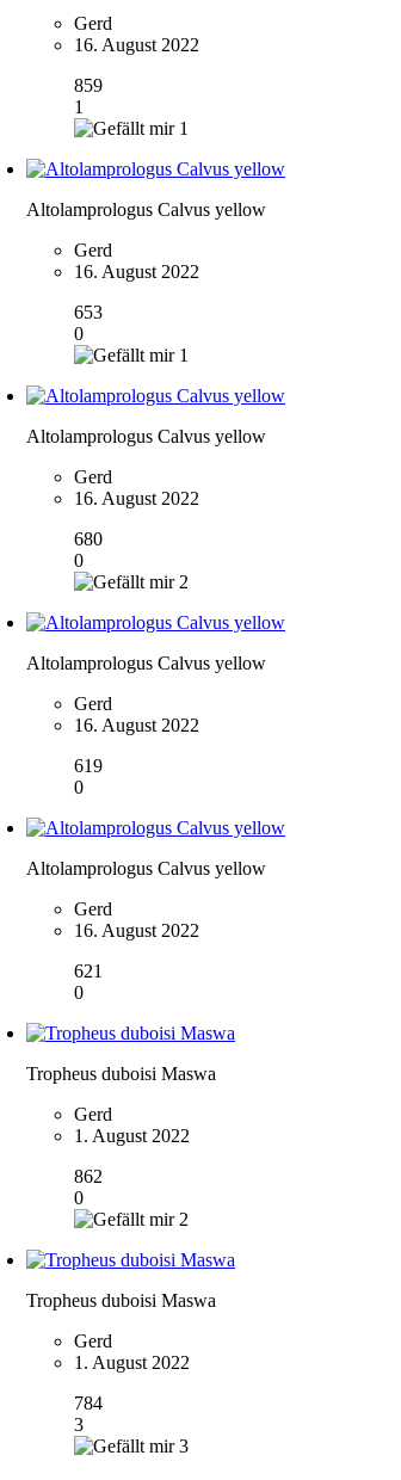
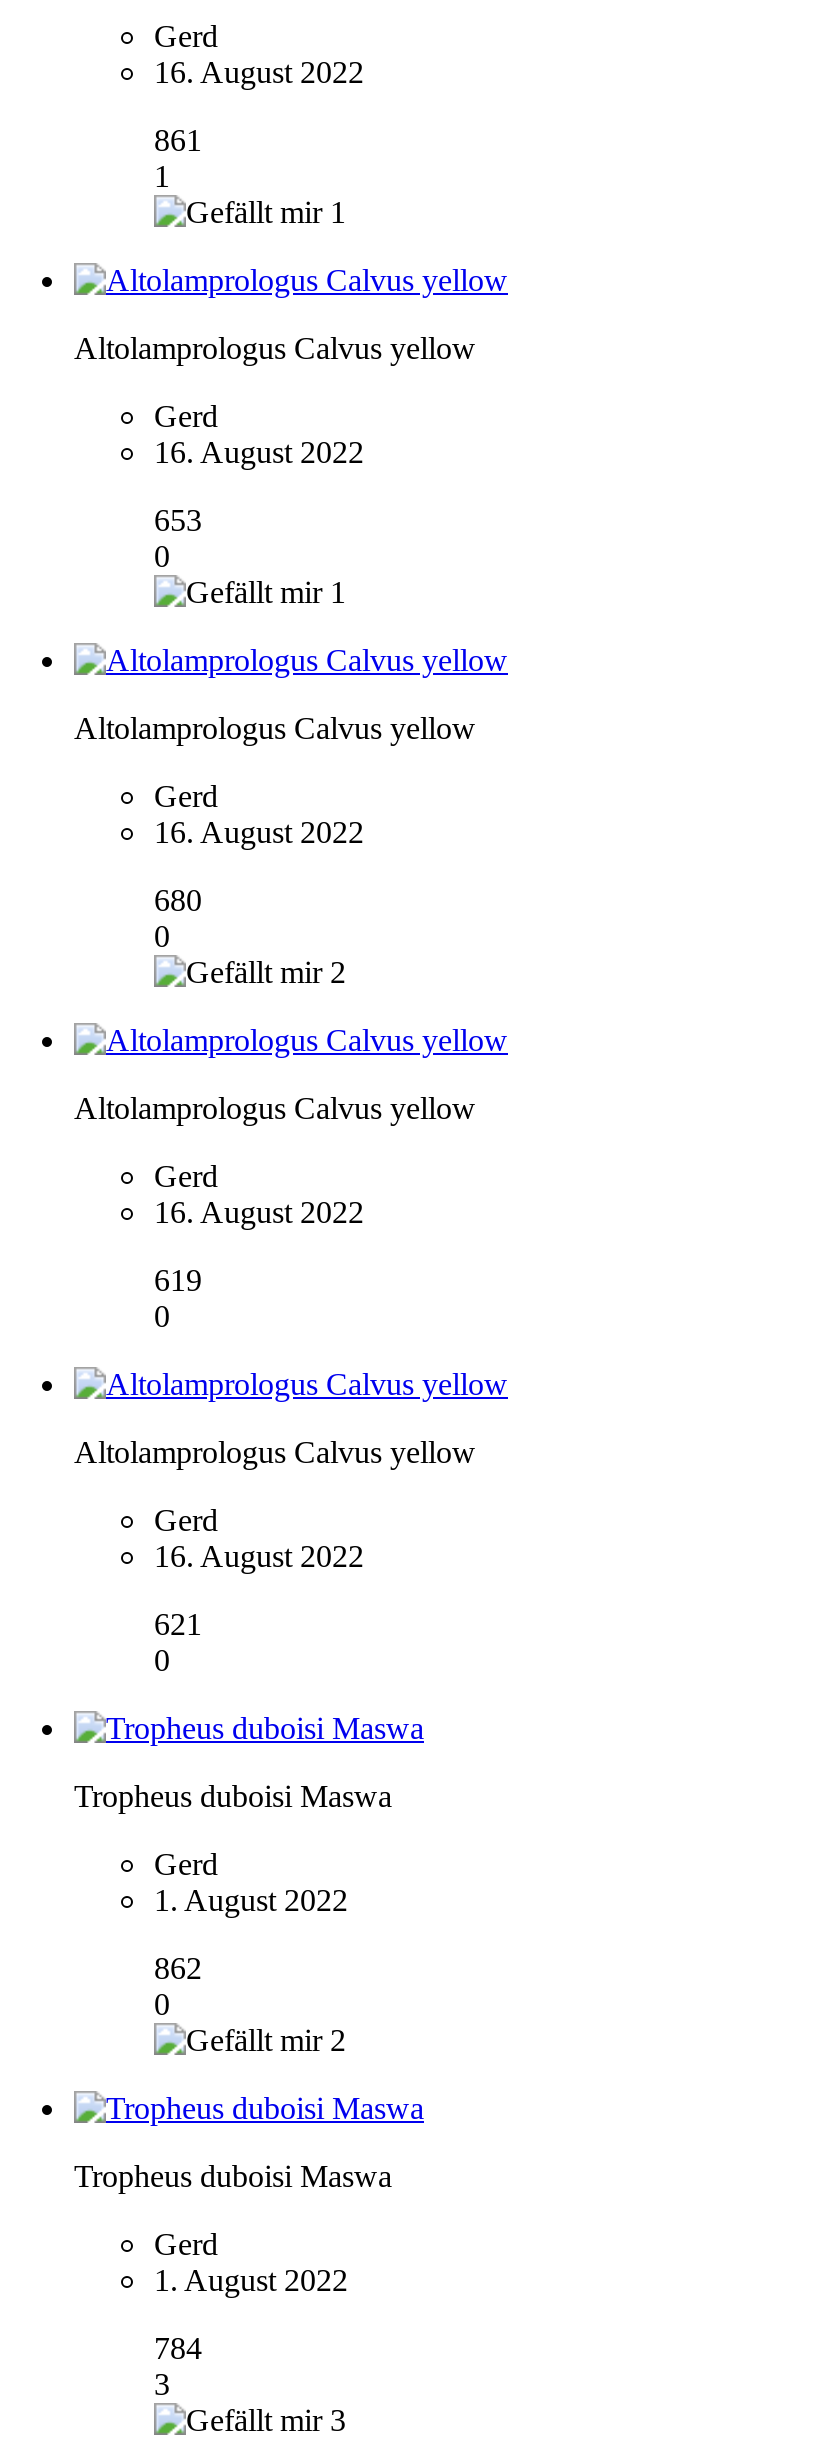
- 859
+ 861
